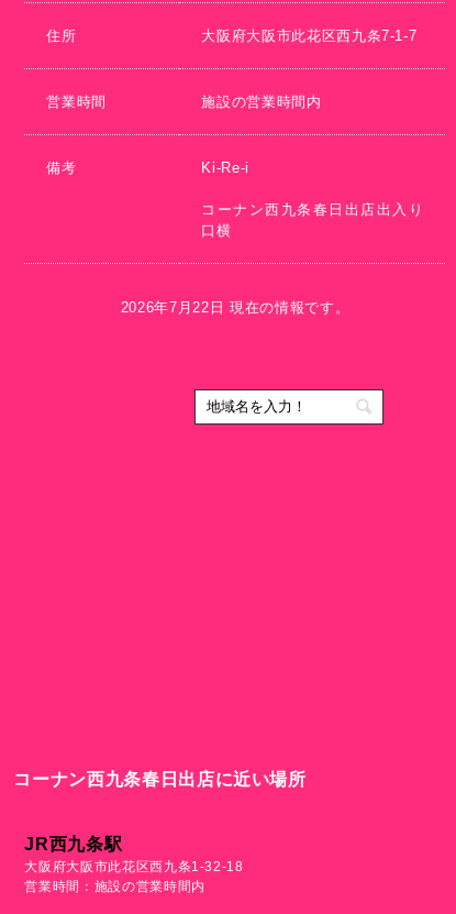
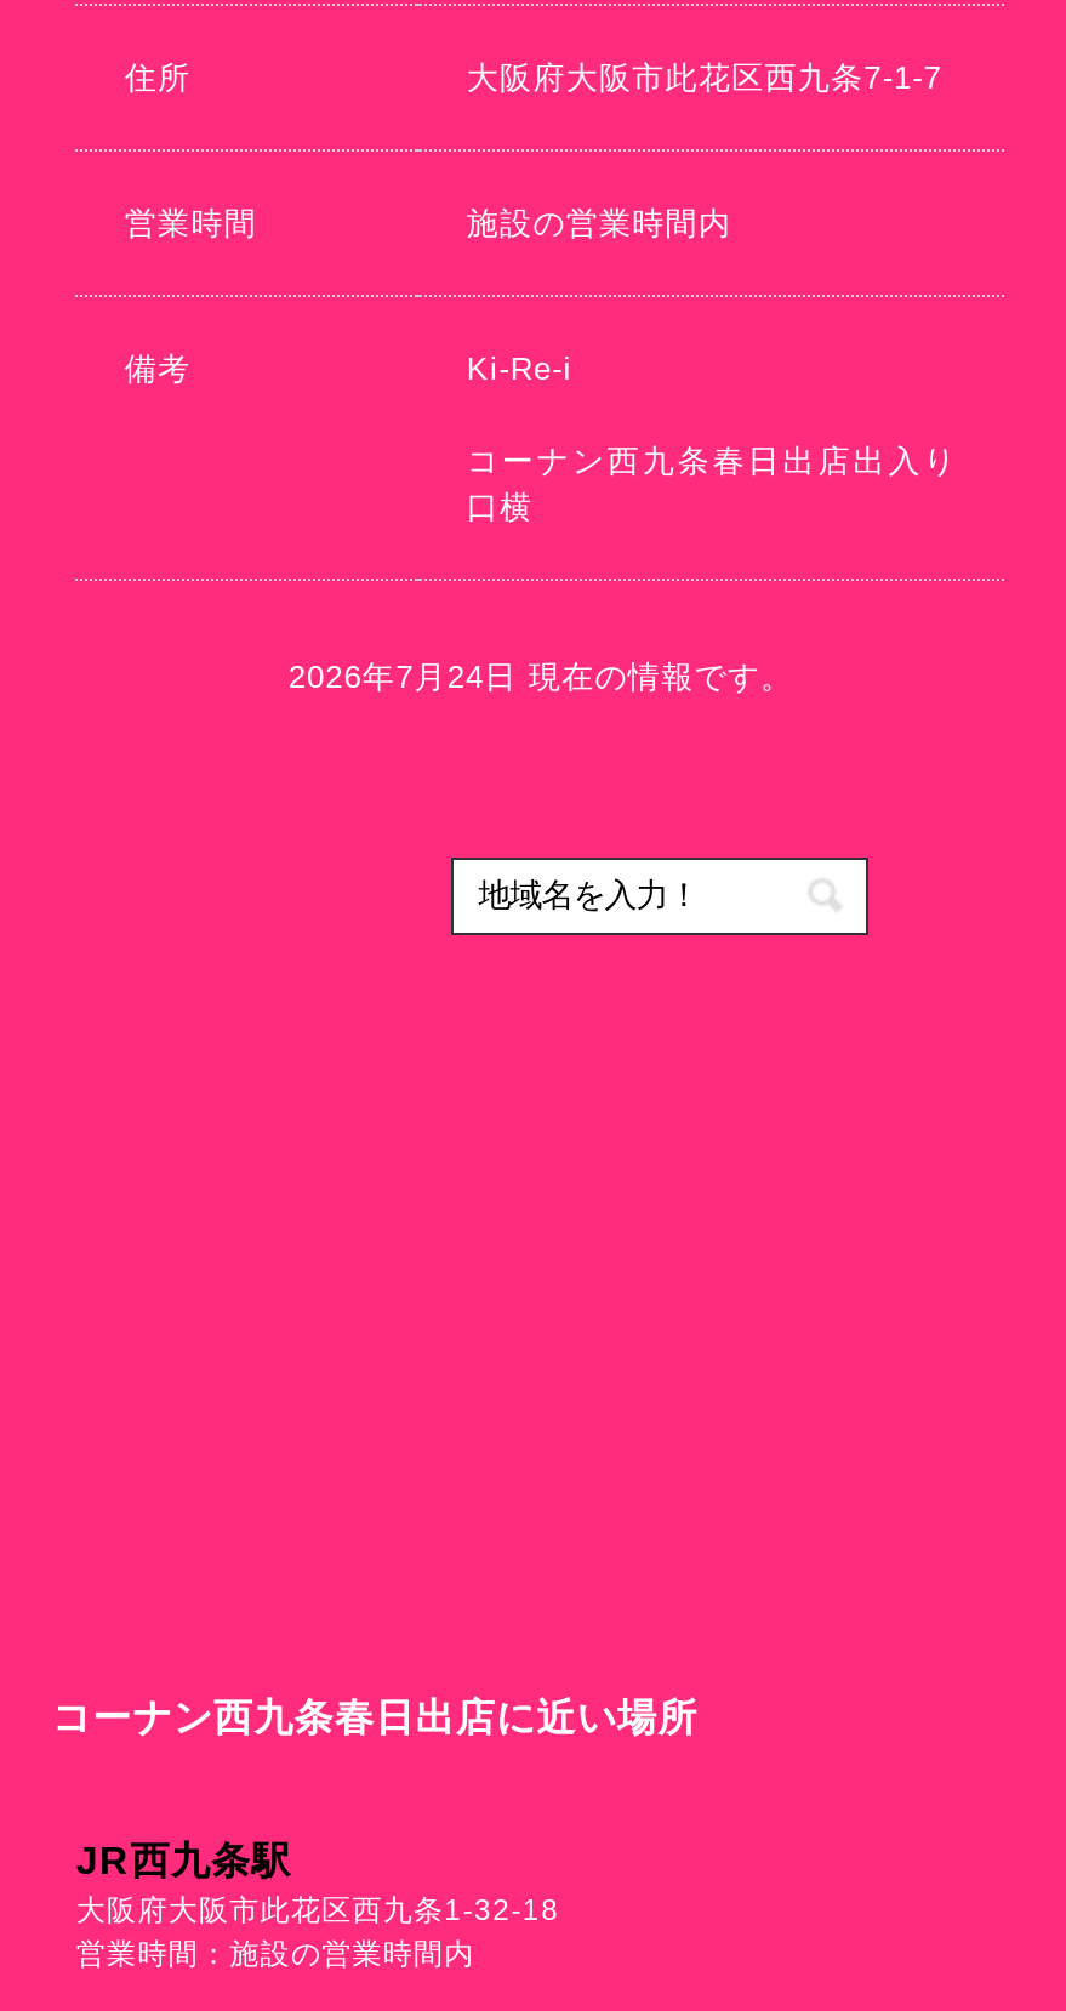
- 2026年7月22日 現在の情報です。
+ 2026年7月24日 現在の情報です。
